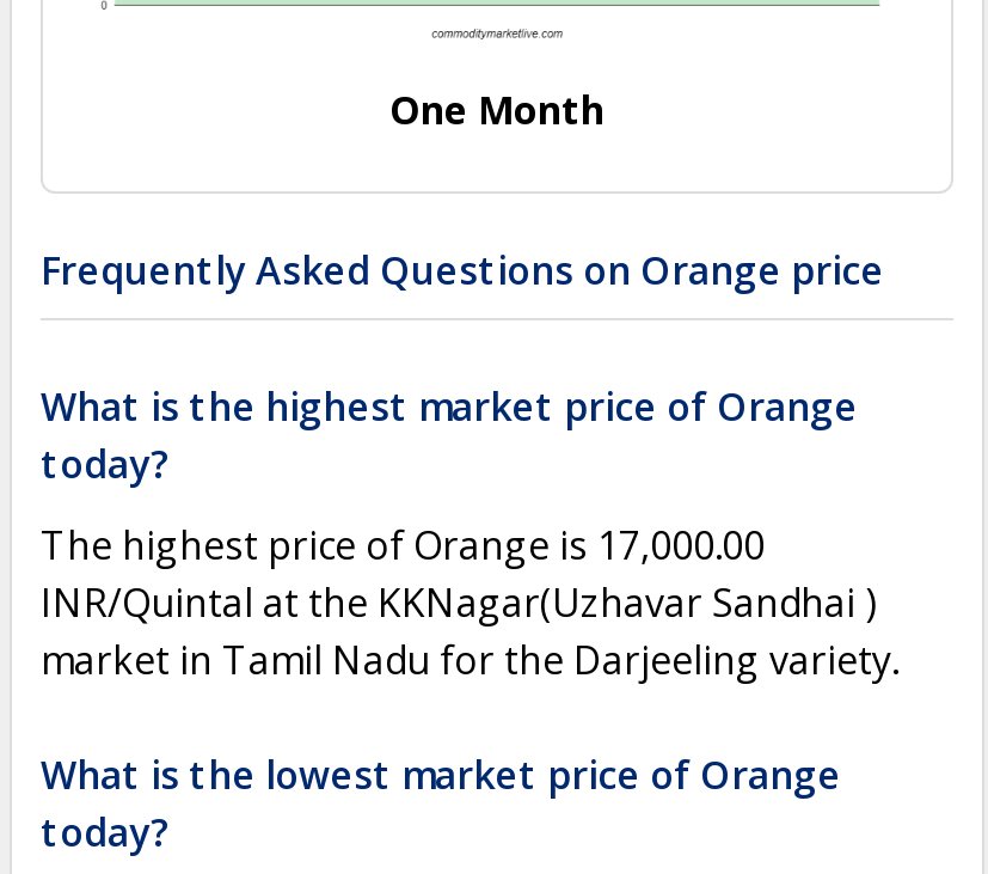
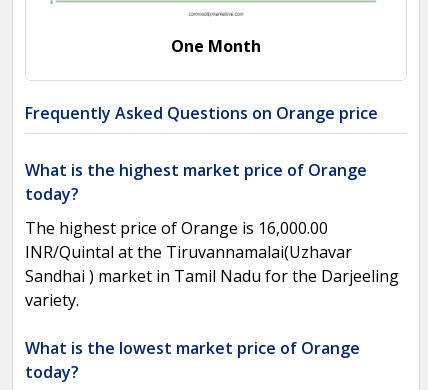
- The highest price of Orange is 17,000.00
- INR/Quintal at the KKNagar(Uzhavar Sandhai )
- market in Tamil Nadu for the Darjeeling variety.
+ The highest price of Orange is 16,000.00
+ INR/Quintal at the Tiruvannamalai(Uzhavar
+ Sandhai ) market in Tamil Nadu for the Darjeeling
+ variety.
